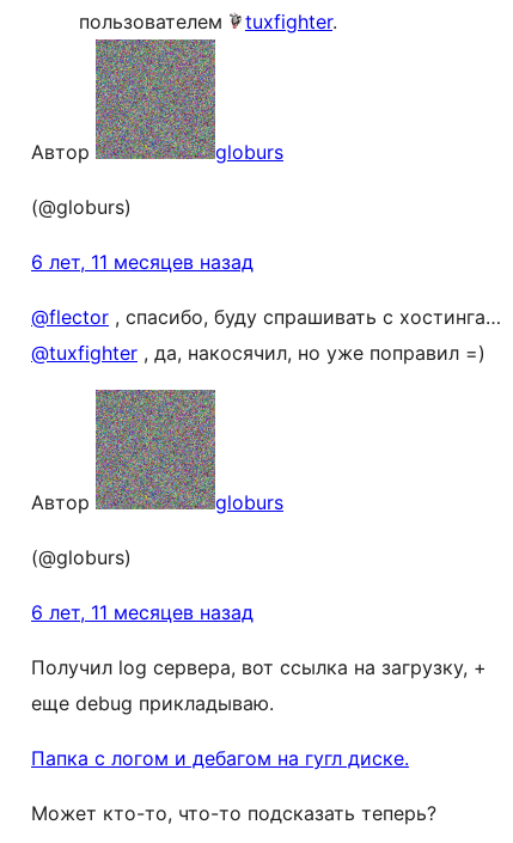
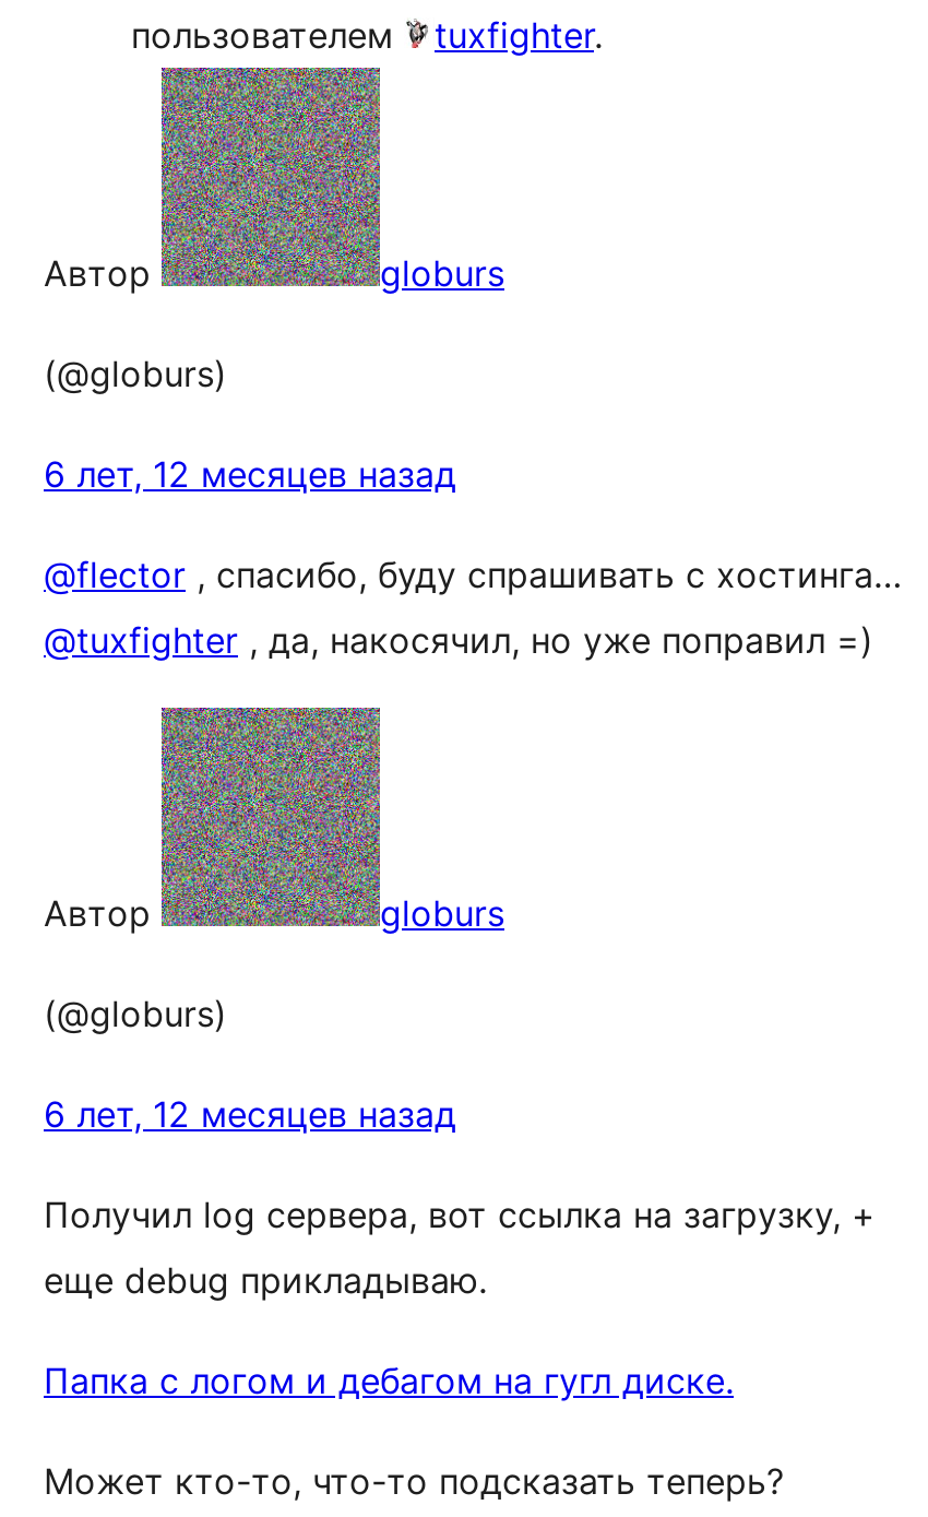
- 6 лет, 11 месяцев назад
+ 6 лет, 12 месяцев назад

- 6 лет, 11 месяцев назад
+ 6 лет, 12 месяцев назад
